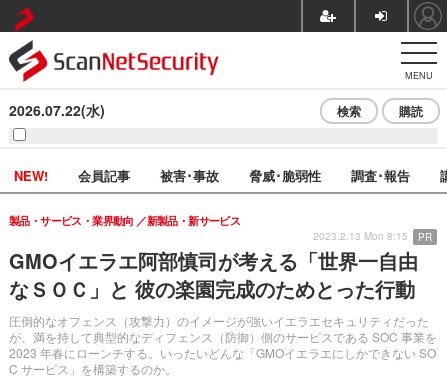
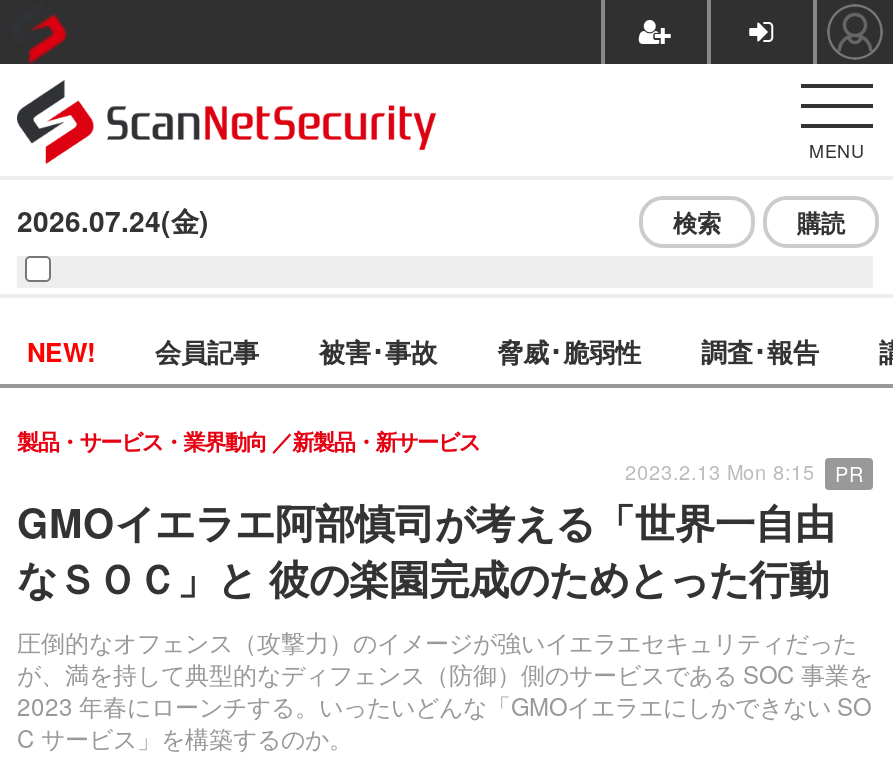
- 2026.07.22(水)
+ 2026.07.24(金)
